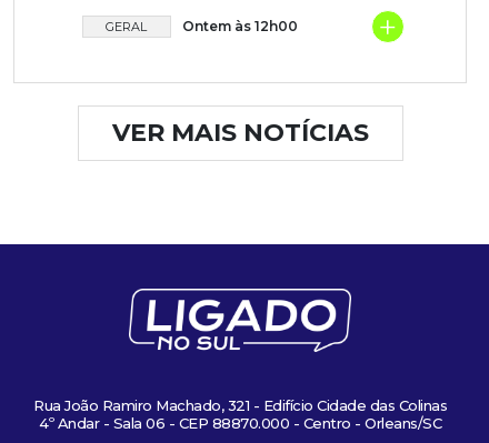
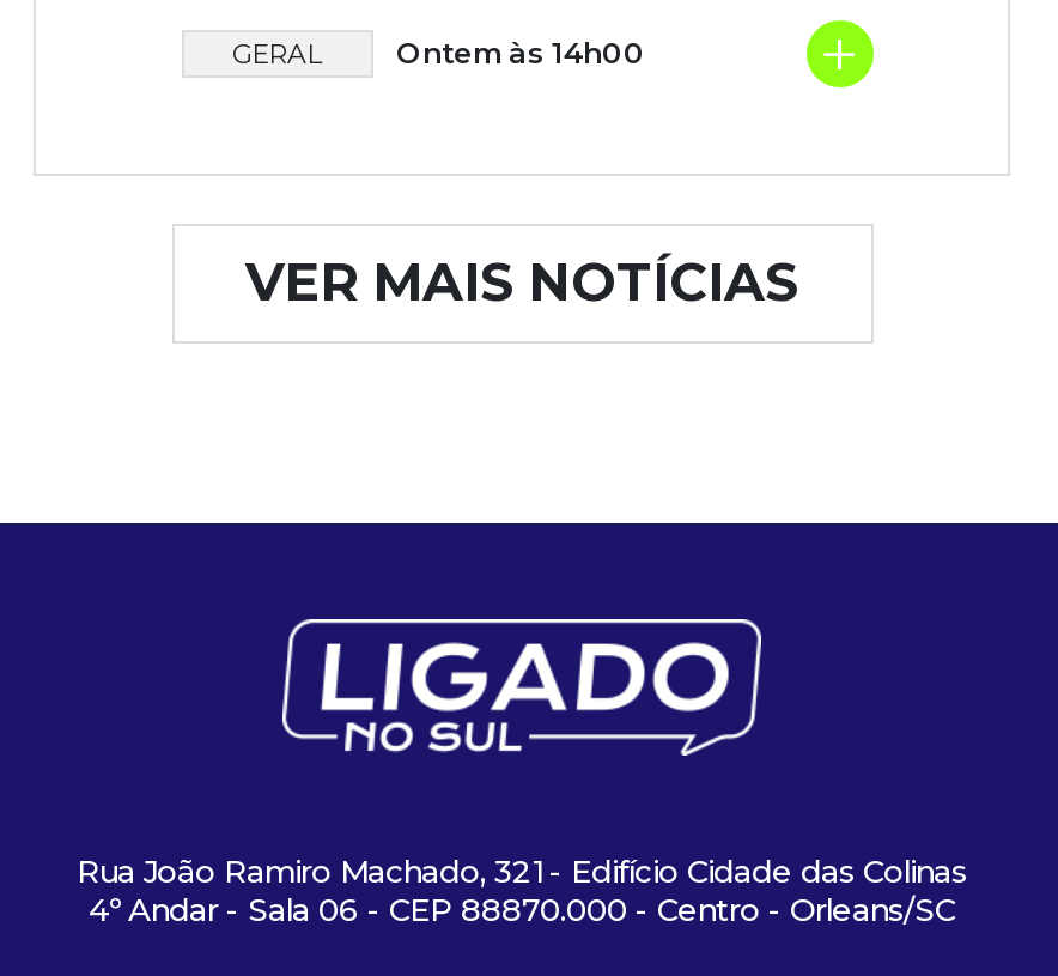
- Ontem às 12h00
+ Ontem às 14h00
